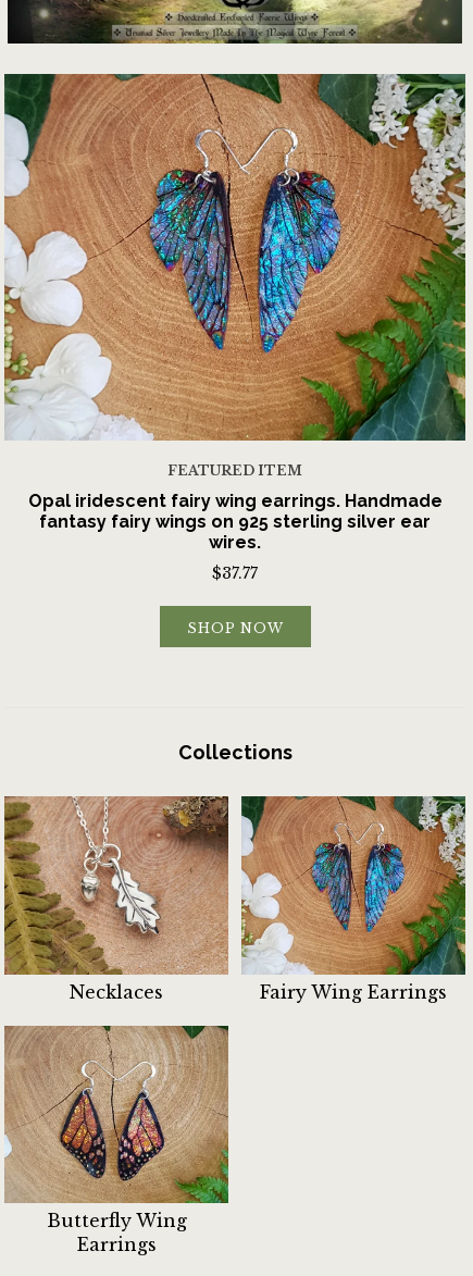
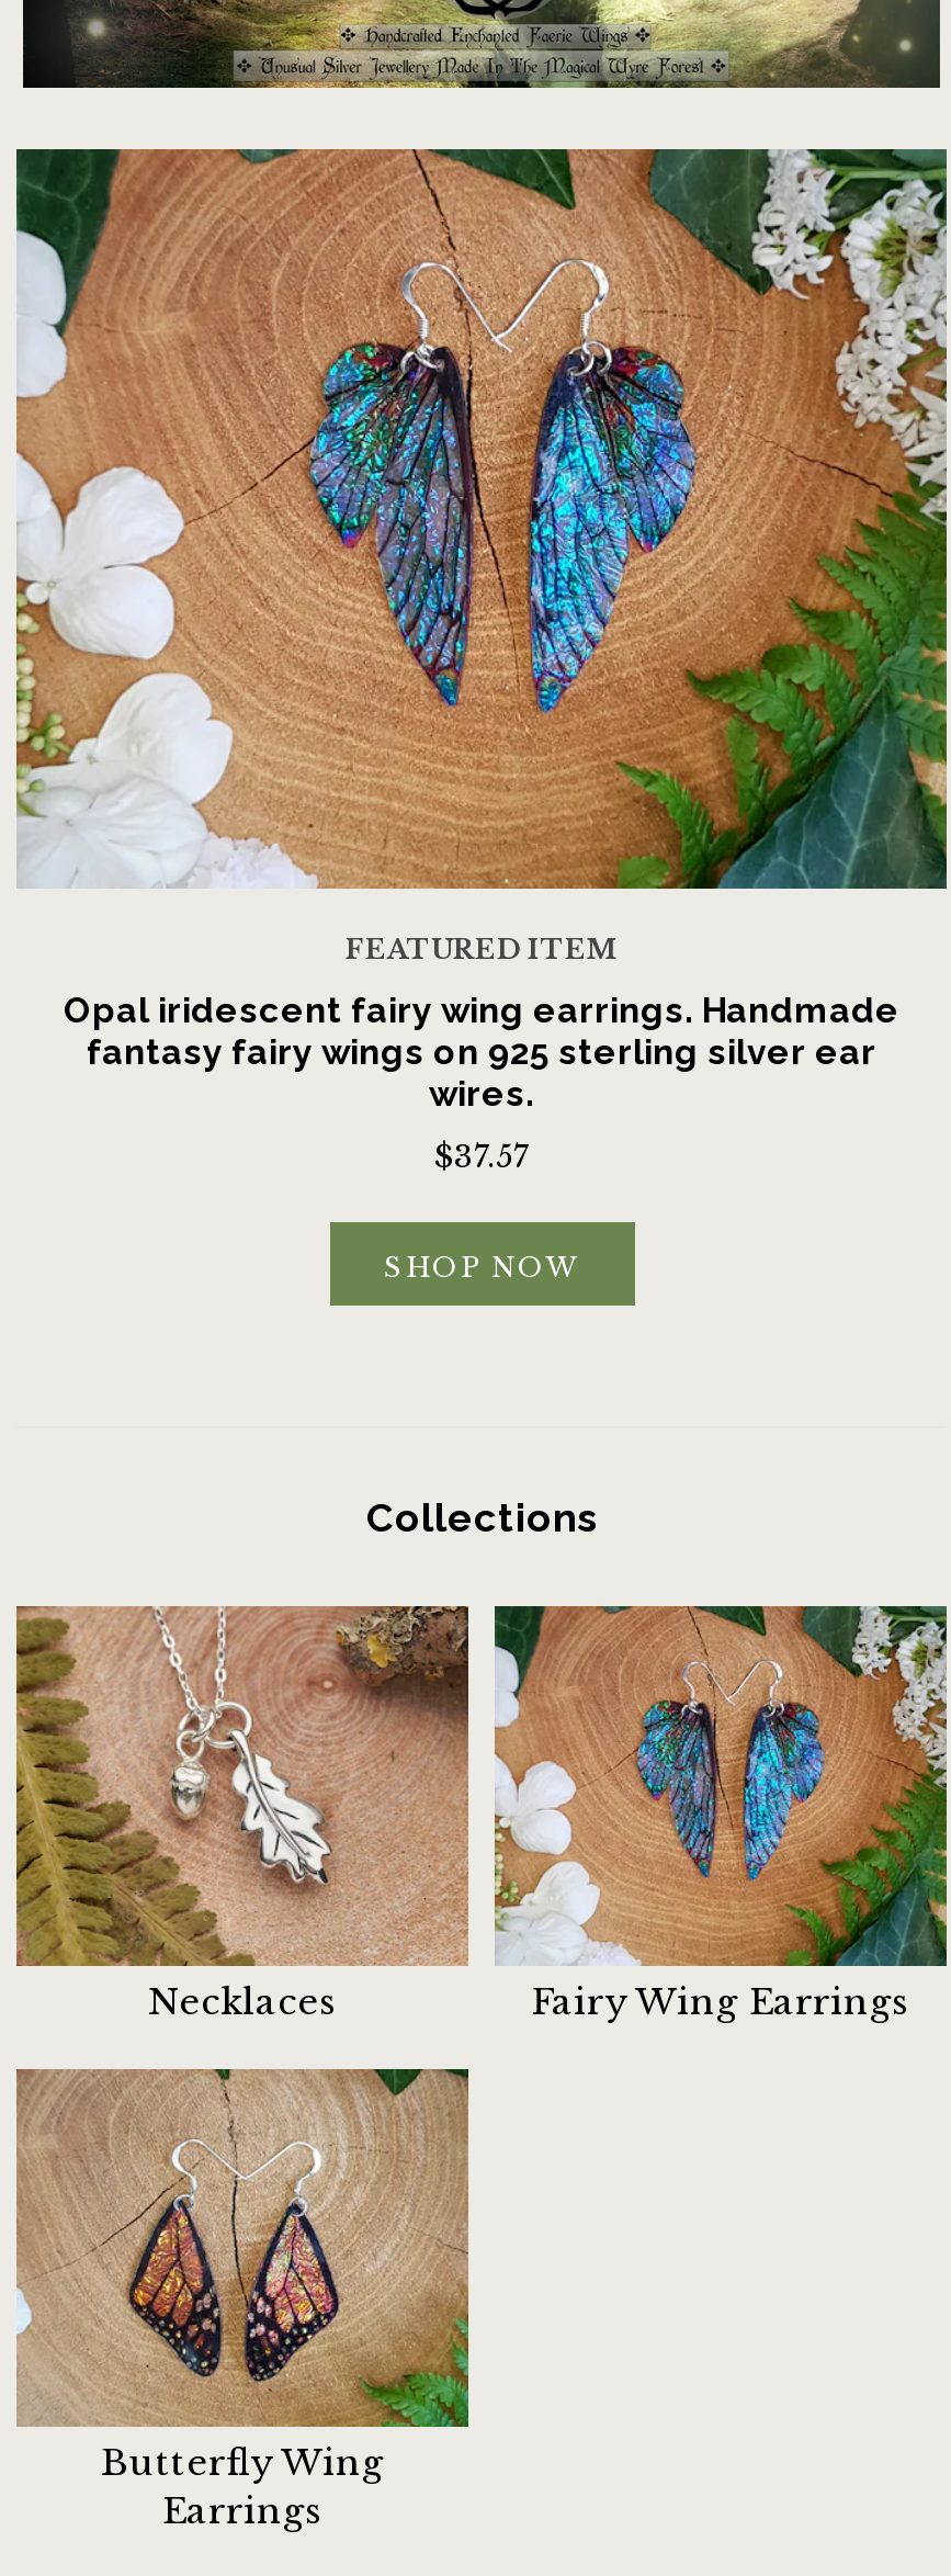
- $37.77
+ $37.57
